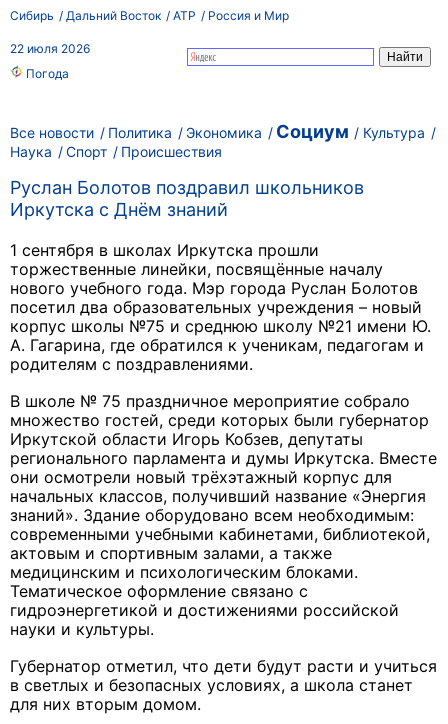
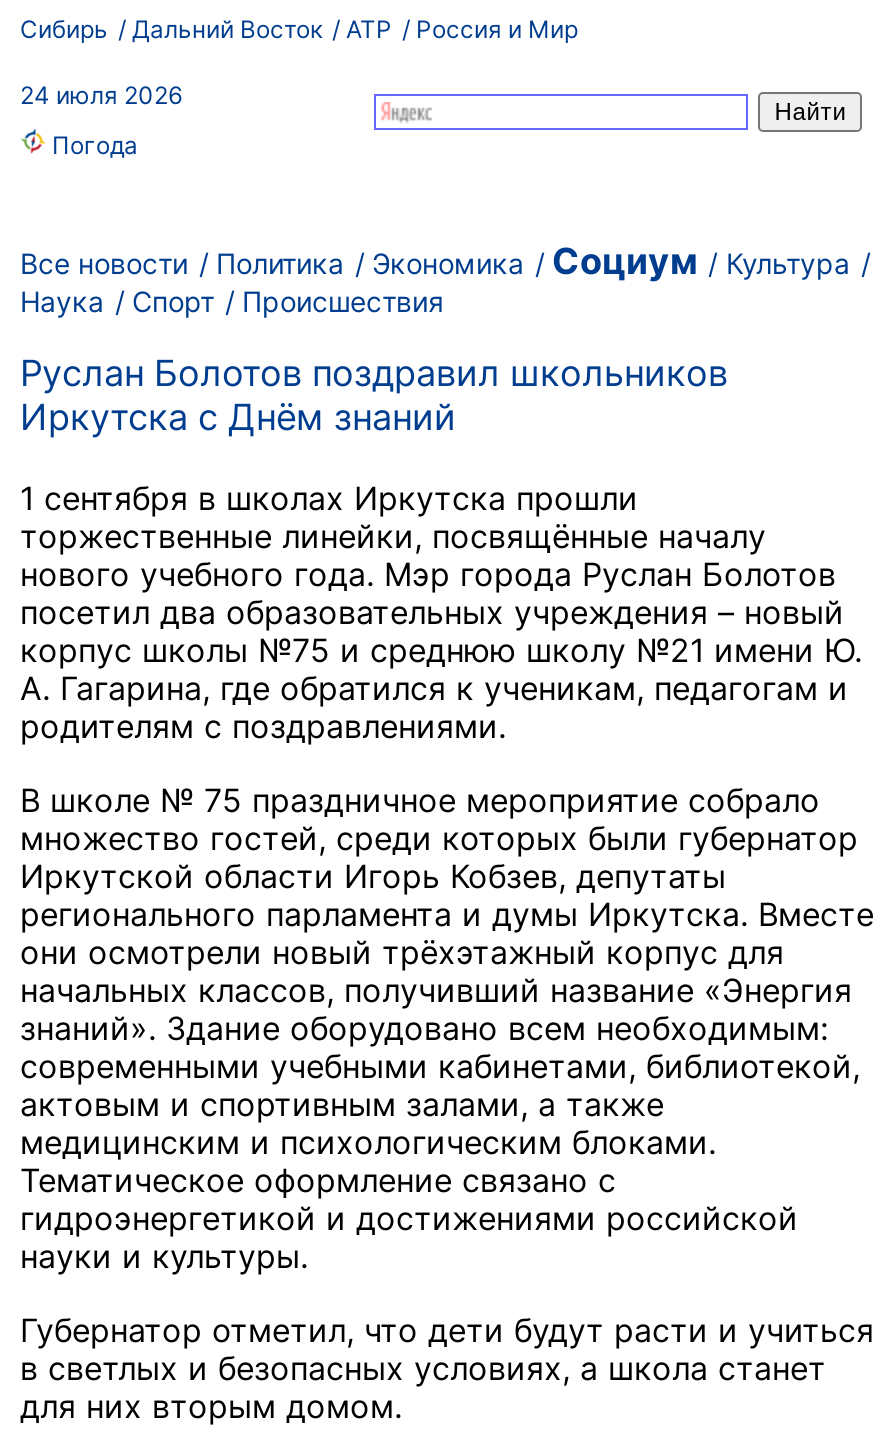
- 22 июля 2026
+ 24 июля 2026
